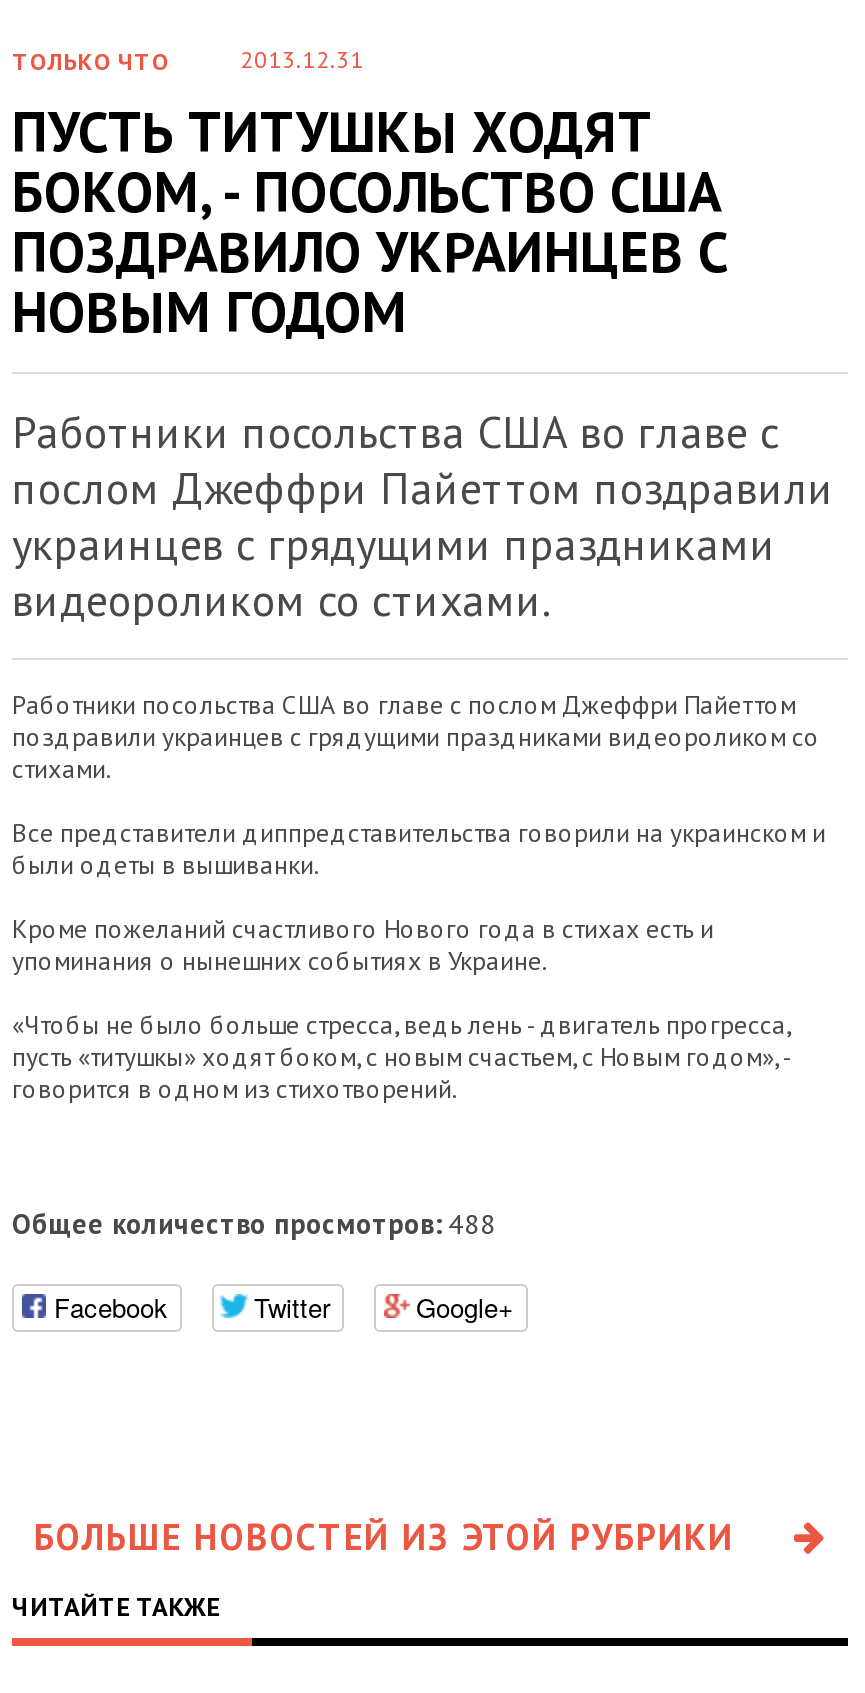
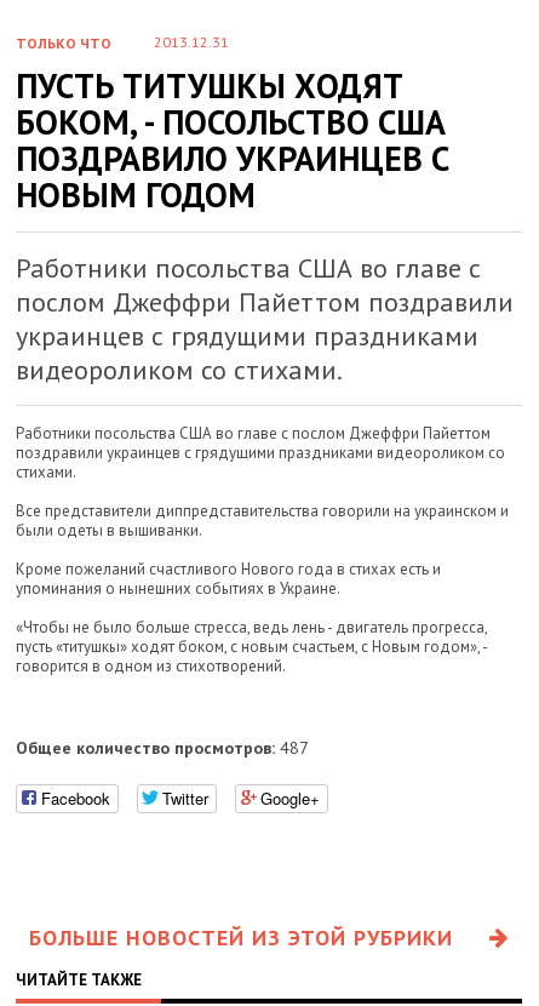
- Общее количество просмотров: 488
+ Общее количество просмотров: 487
